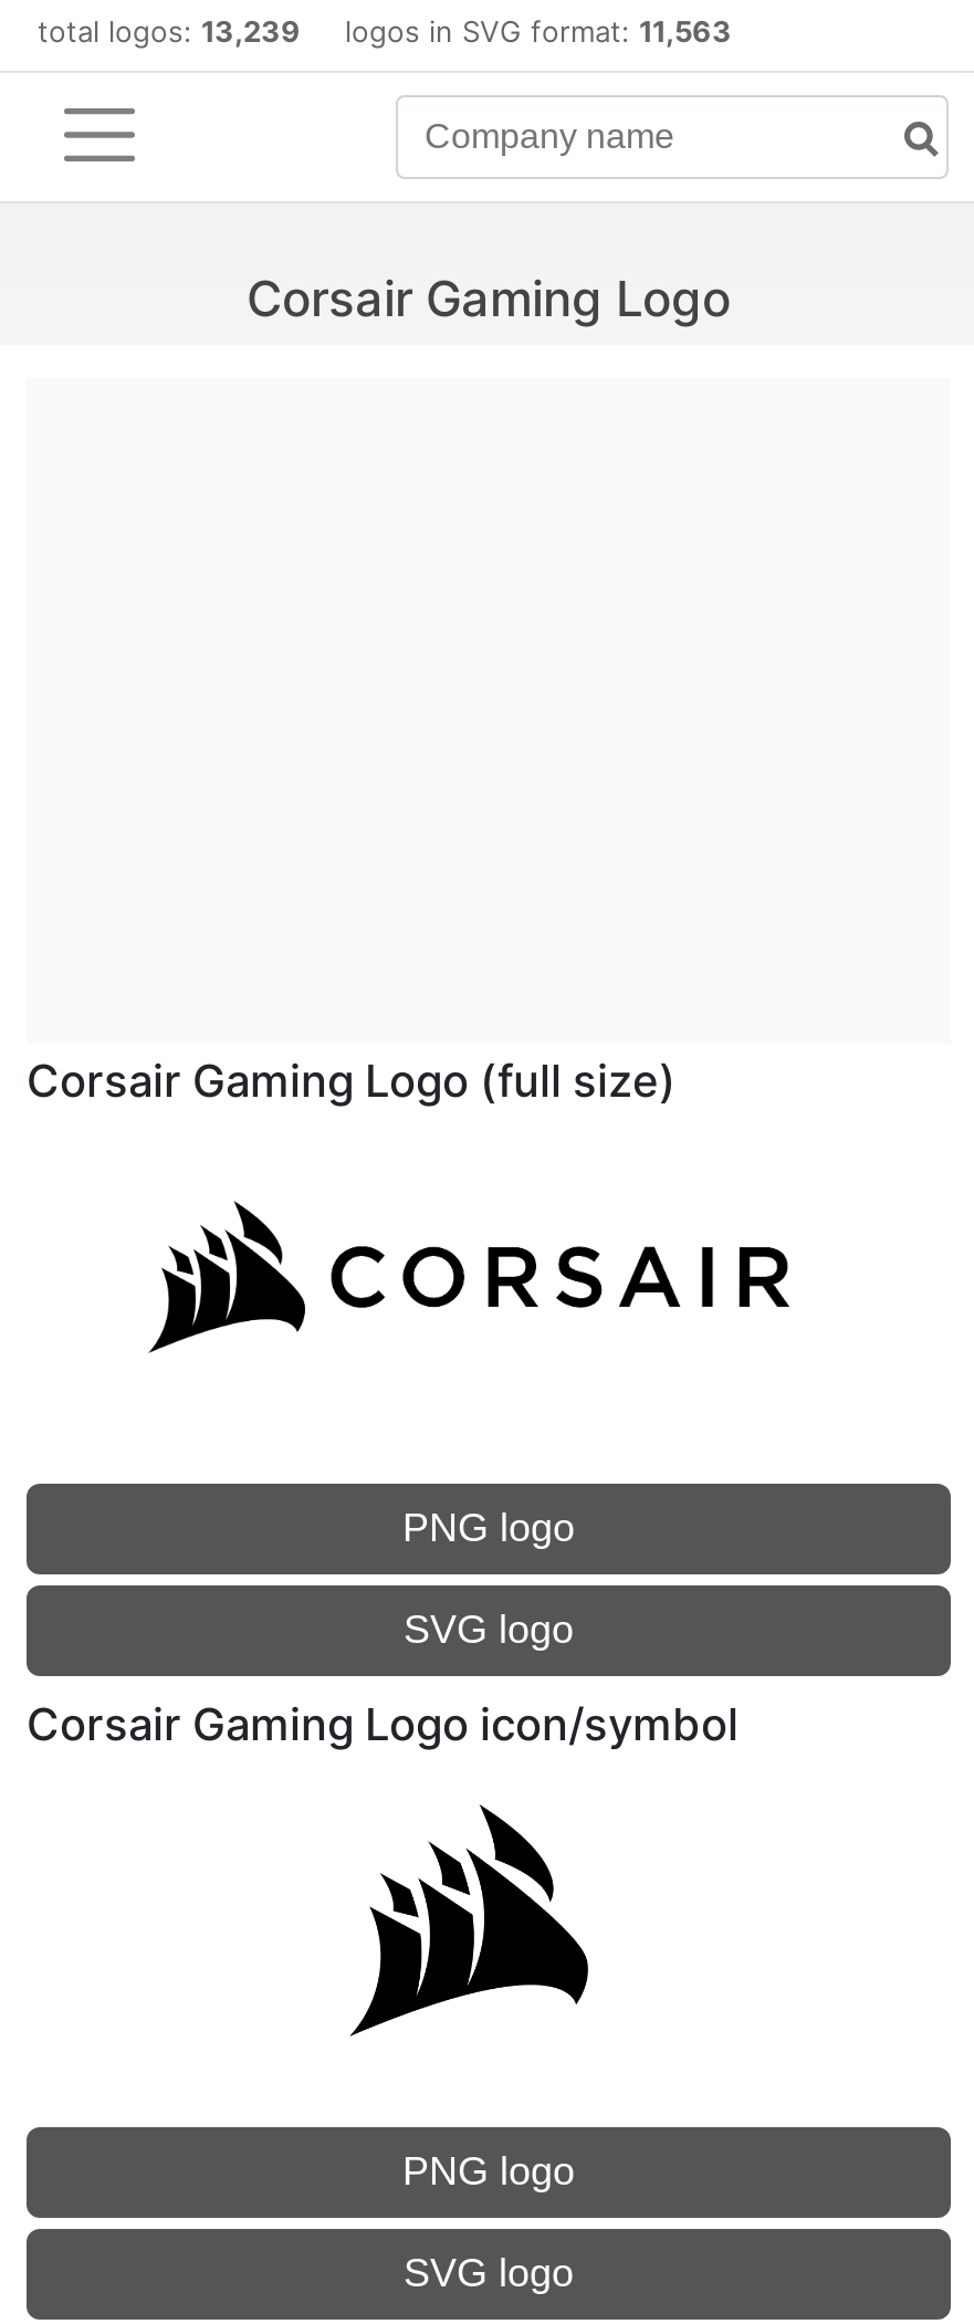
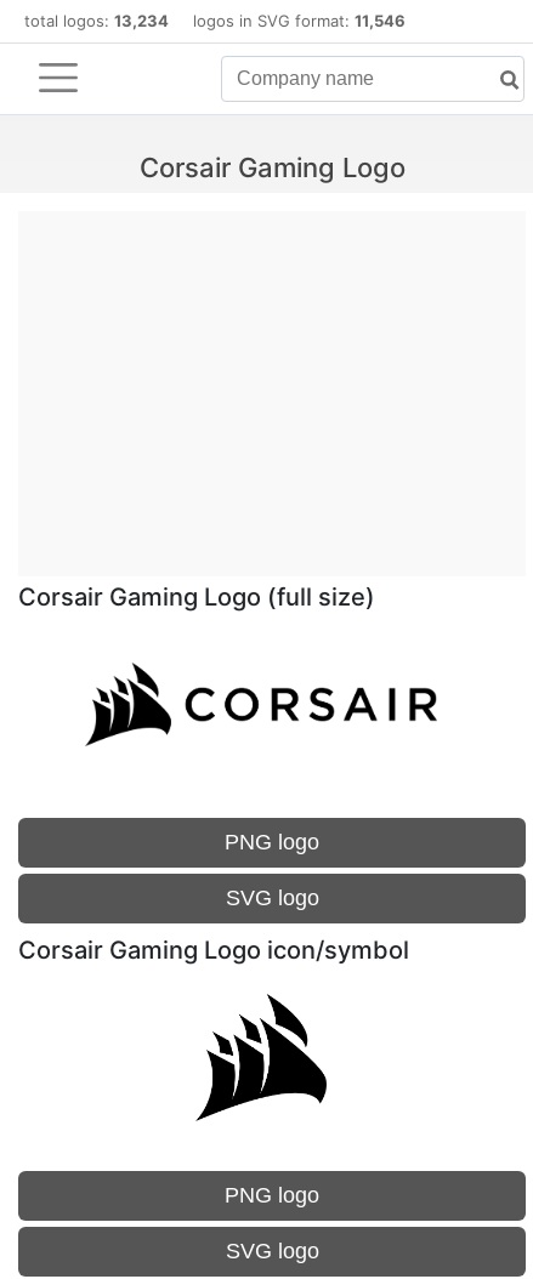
- total logos: 13,239 logos in SVG format: 11,563
+ total logos: 13,234 logos in SVG format: 11,546
